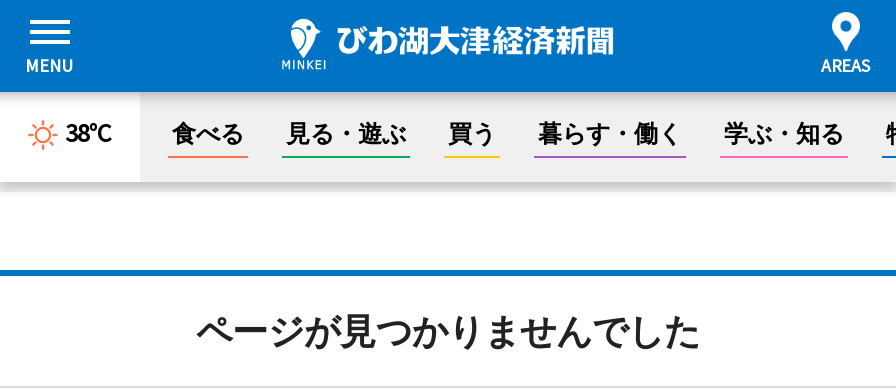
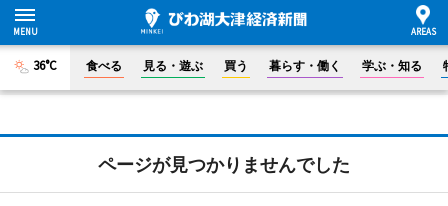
- 38°C
+ 36°C
